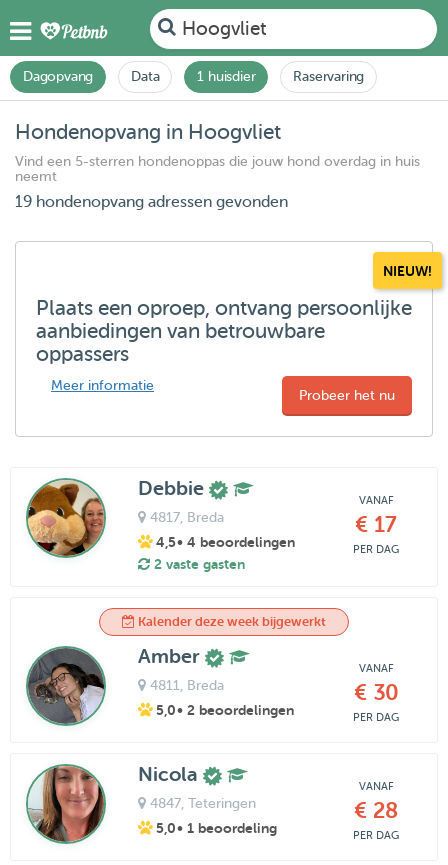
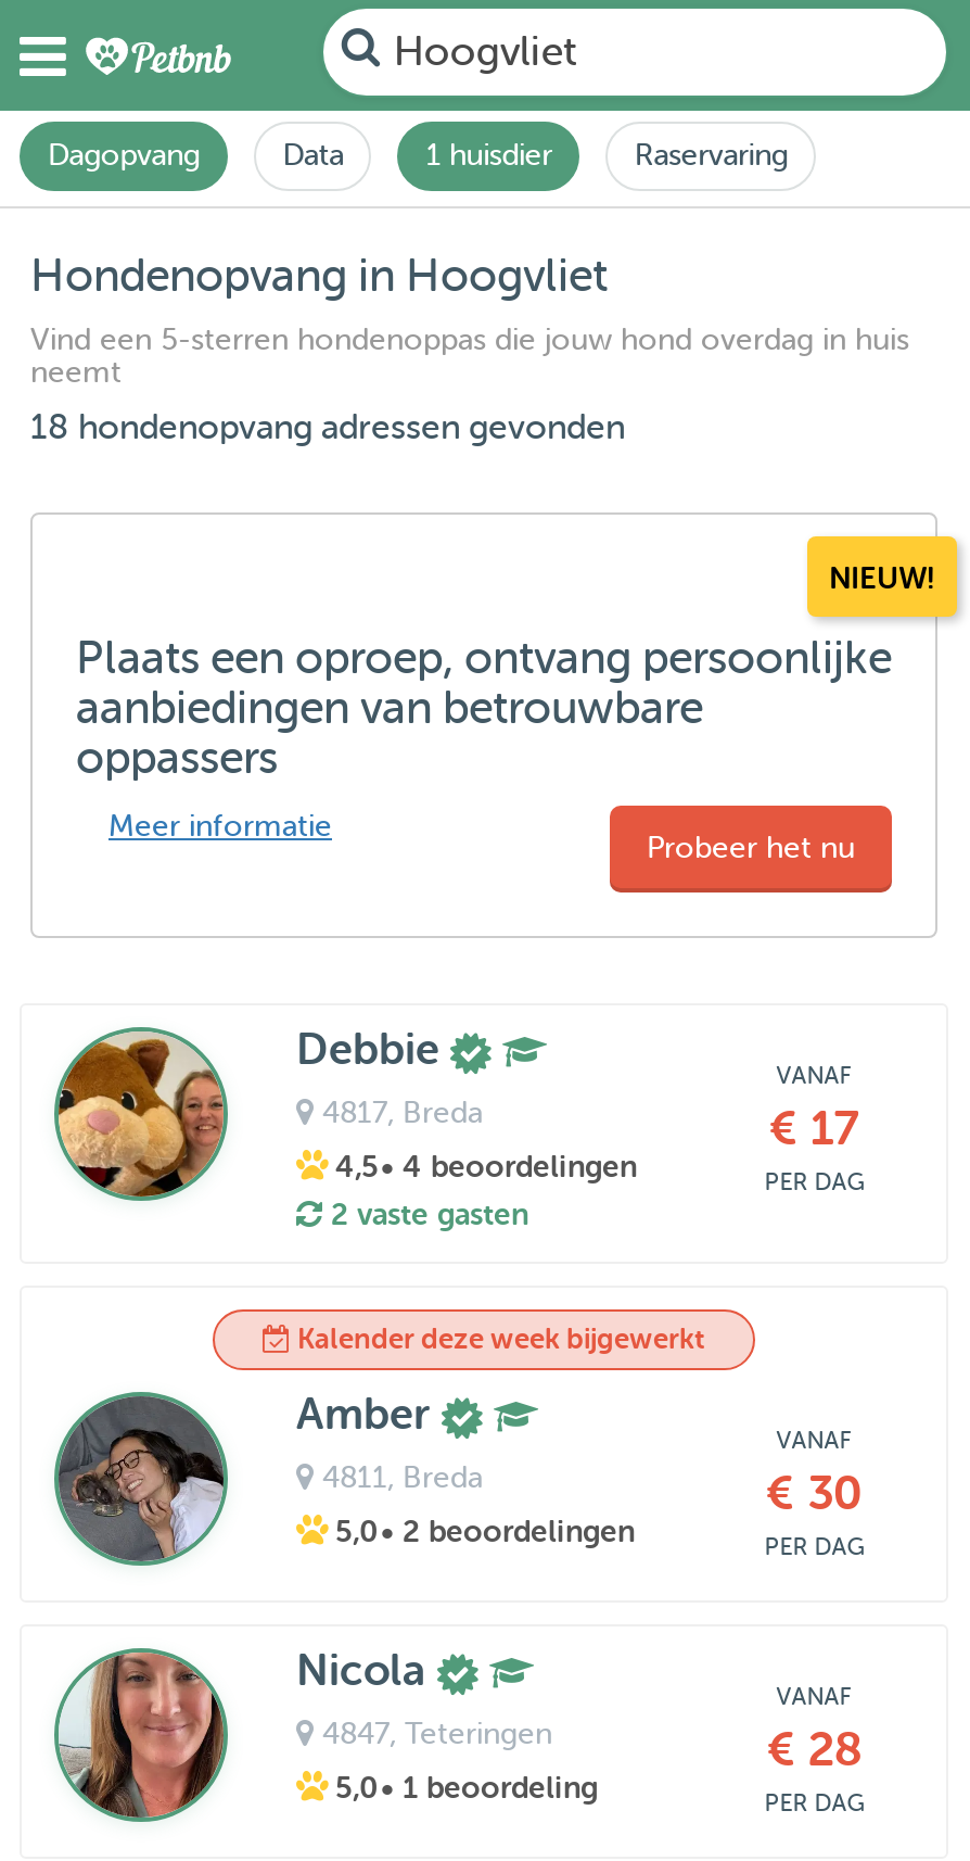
- 19 hondenopvang adressen gevonden
+ 18 hondenopvang adressen gevonden
